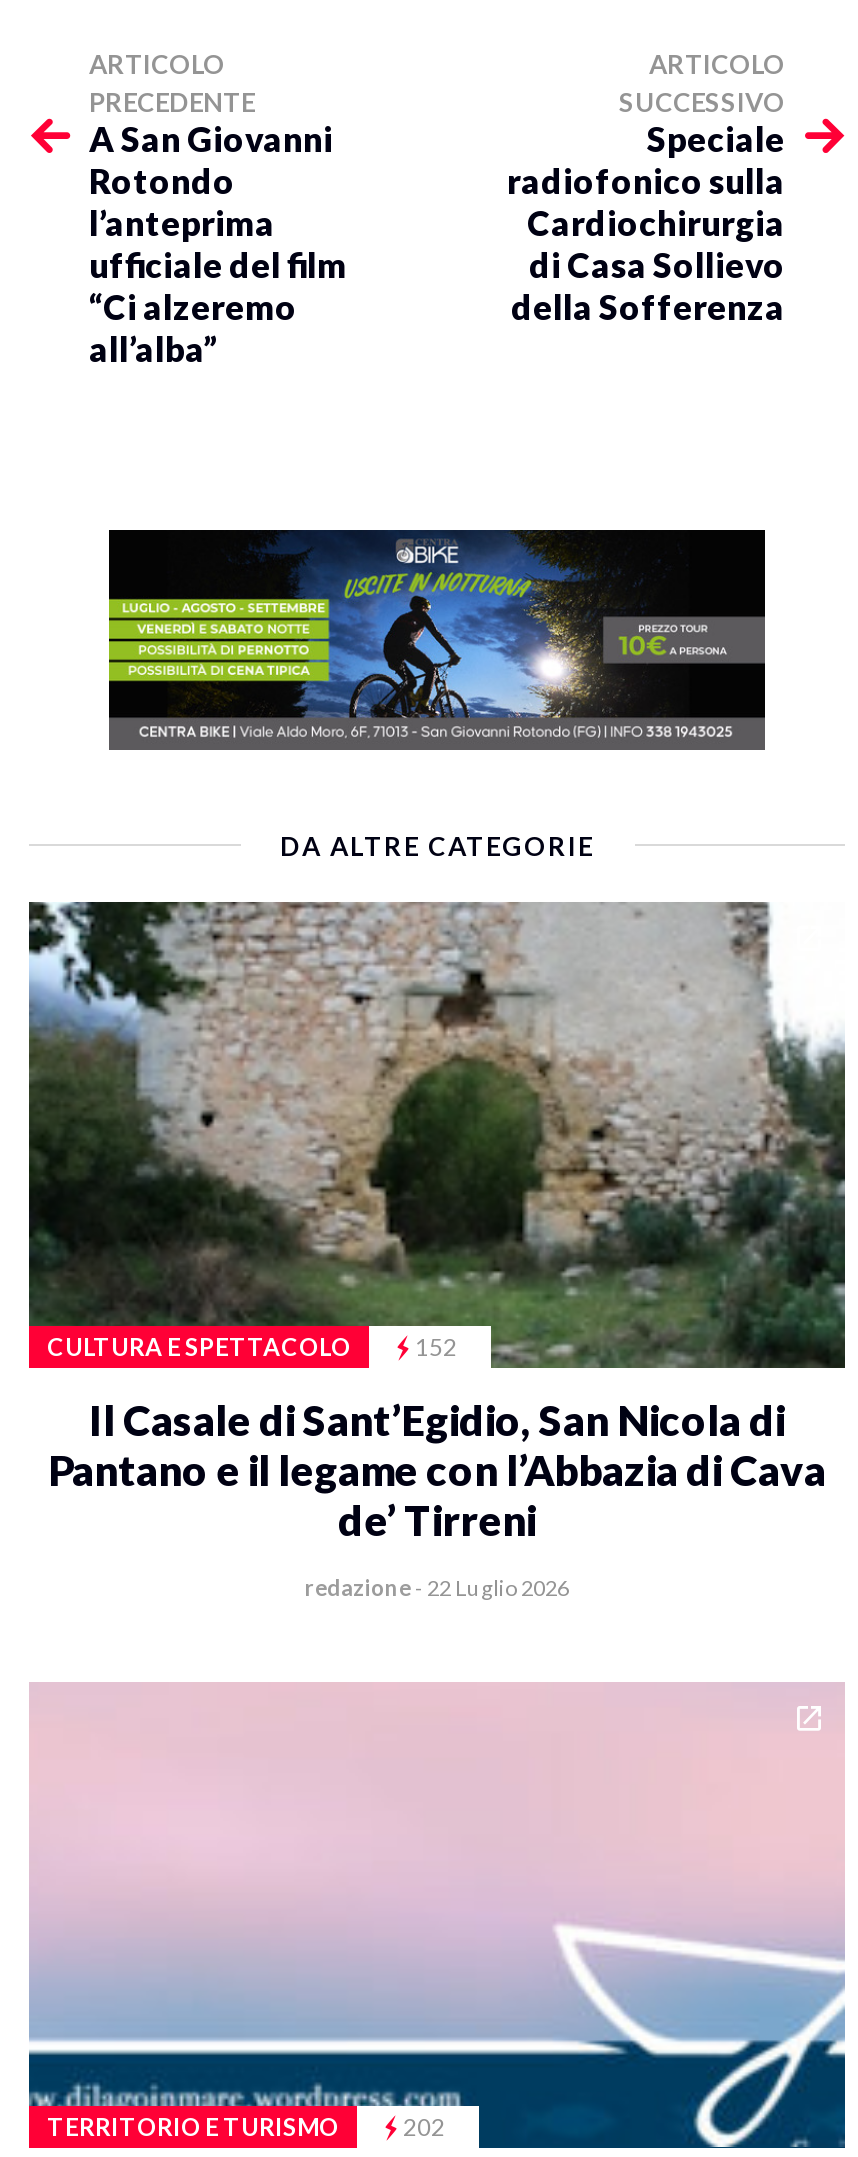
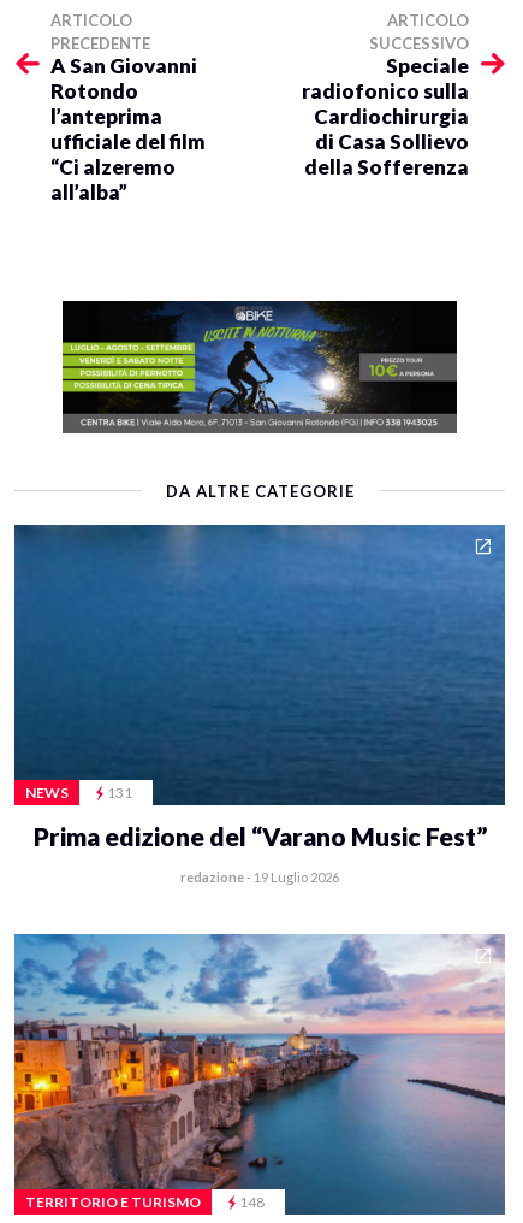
- [image]
- CULTURA E SPETTACOLO
- 152
+ [image]
+ NEWS
+ 131

- Il Casale di Sant’Egidio, San Nicola di
- Pantano e il legame con l’Abbazia di Cava
- de’ Tirreni
+ Prima edizione del “Varano Music Fest”

- redazione - 22 Luglio 2026
+ redazione - 19 Luglio 2026

- [image]
- 202
+ [image]
+ 148
